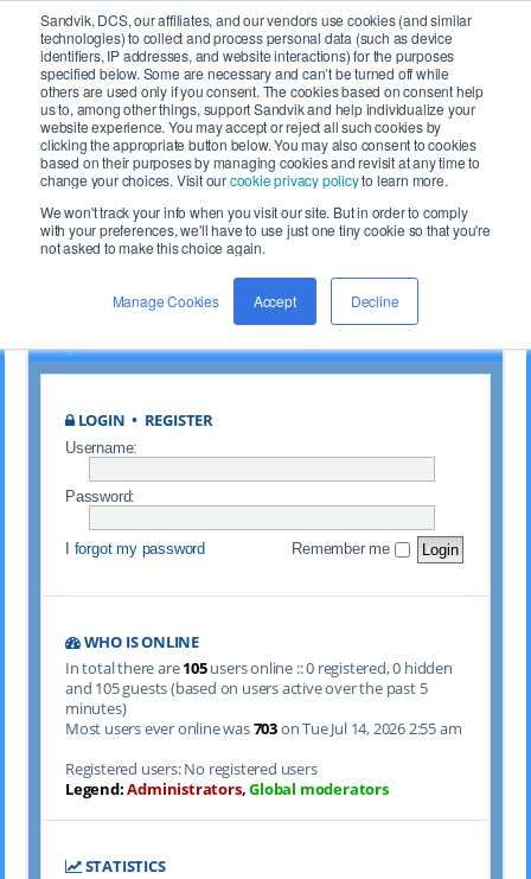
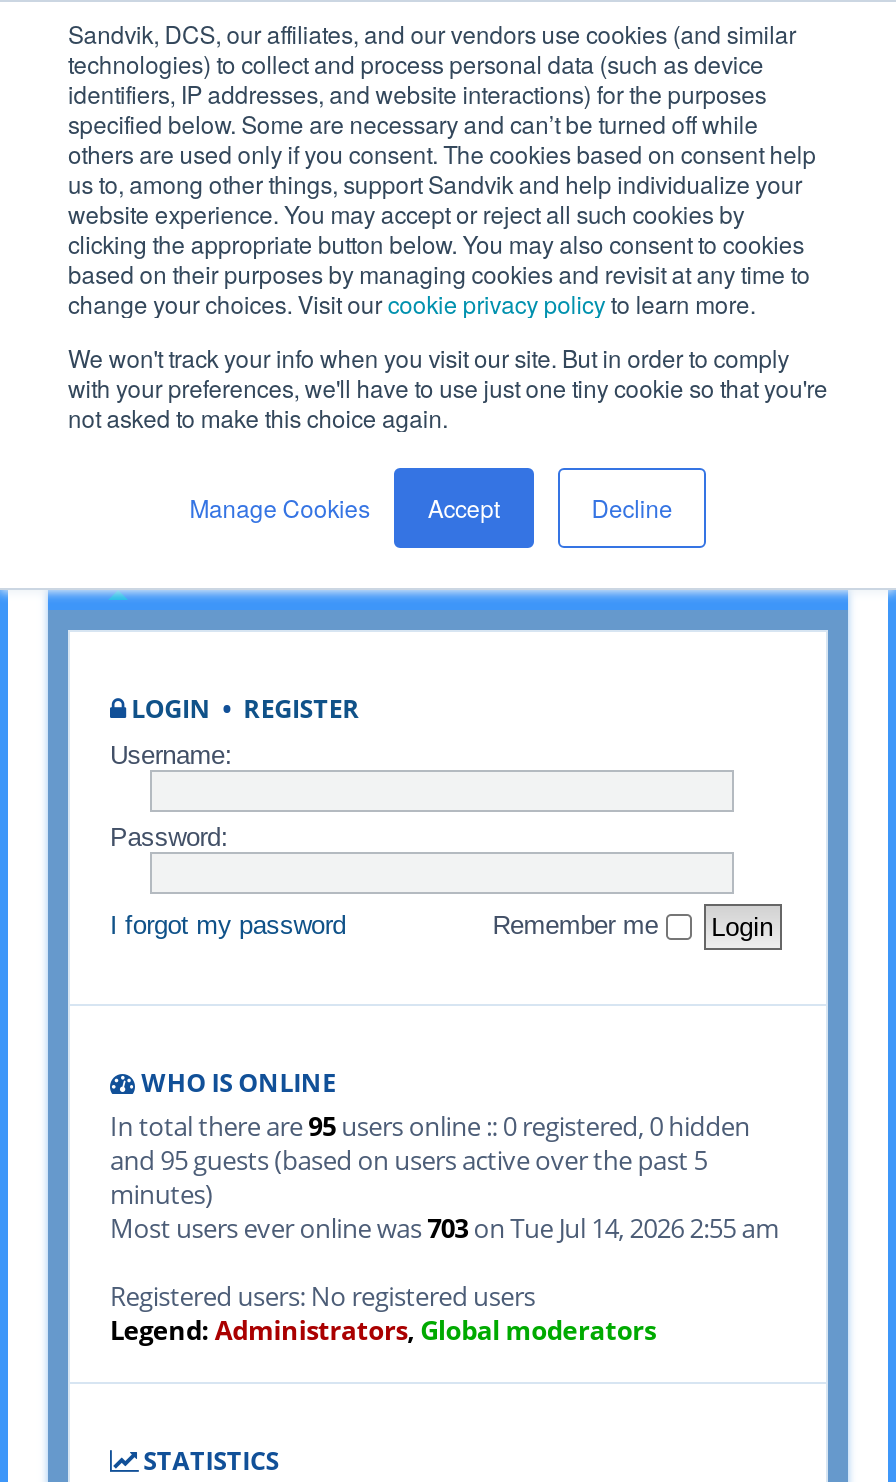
- In total there are 105 users online :: 0 registered, 0 hidden
+ In total there are 95 users online :: 0 registered, 0 hidden

- and 105 guests (based on users active over the past 5
+ and 95 guests (based on users active over the past 5
